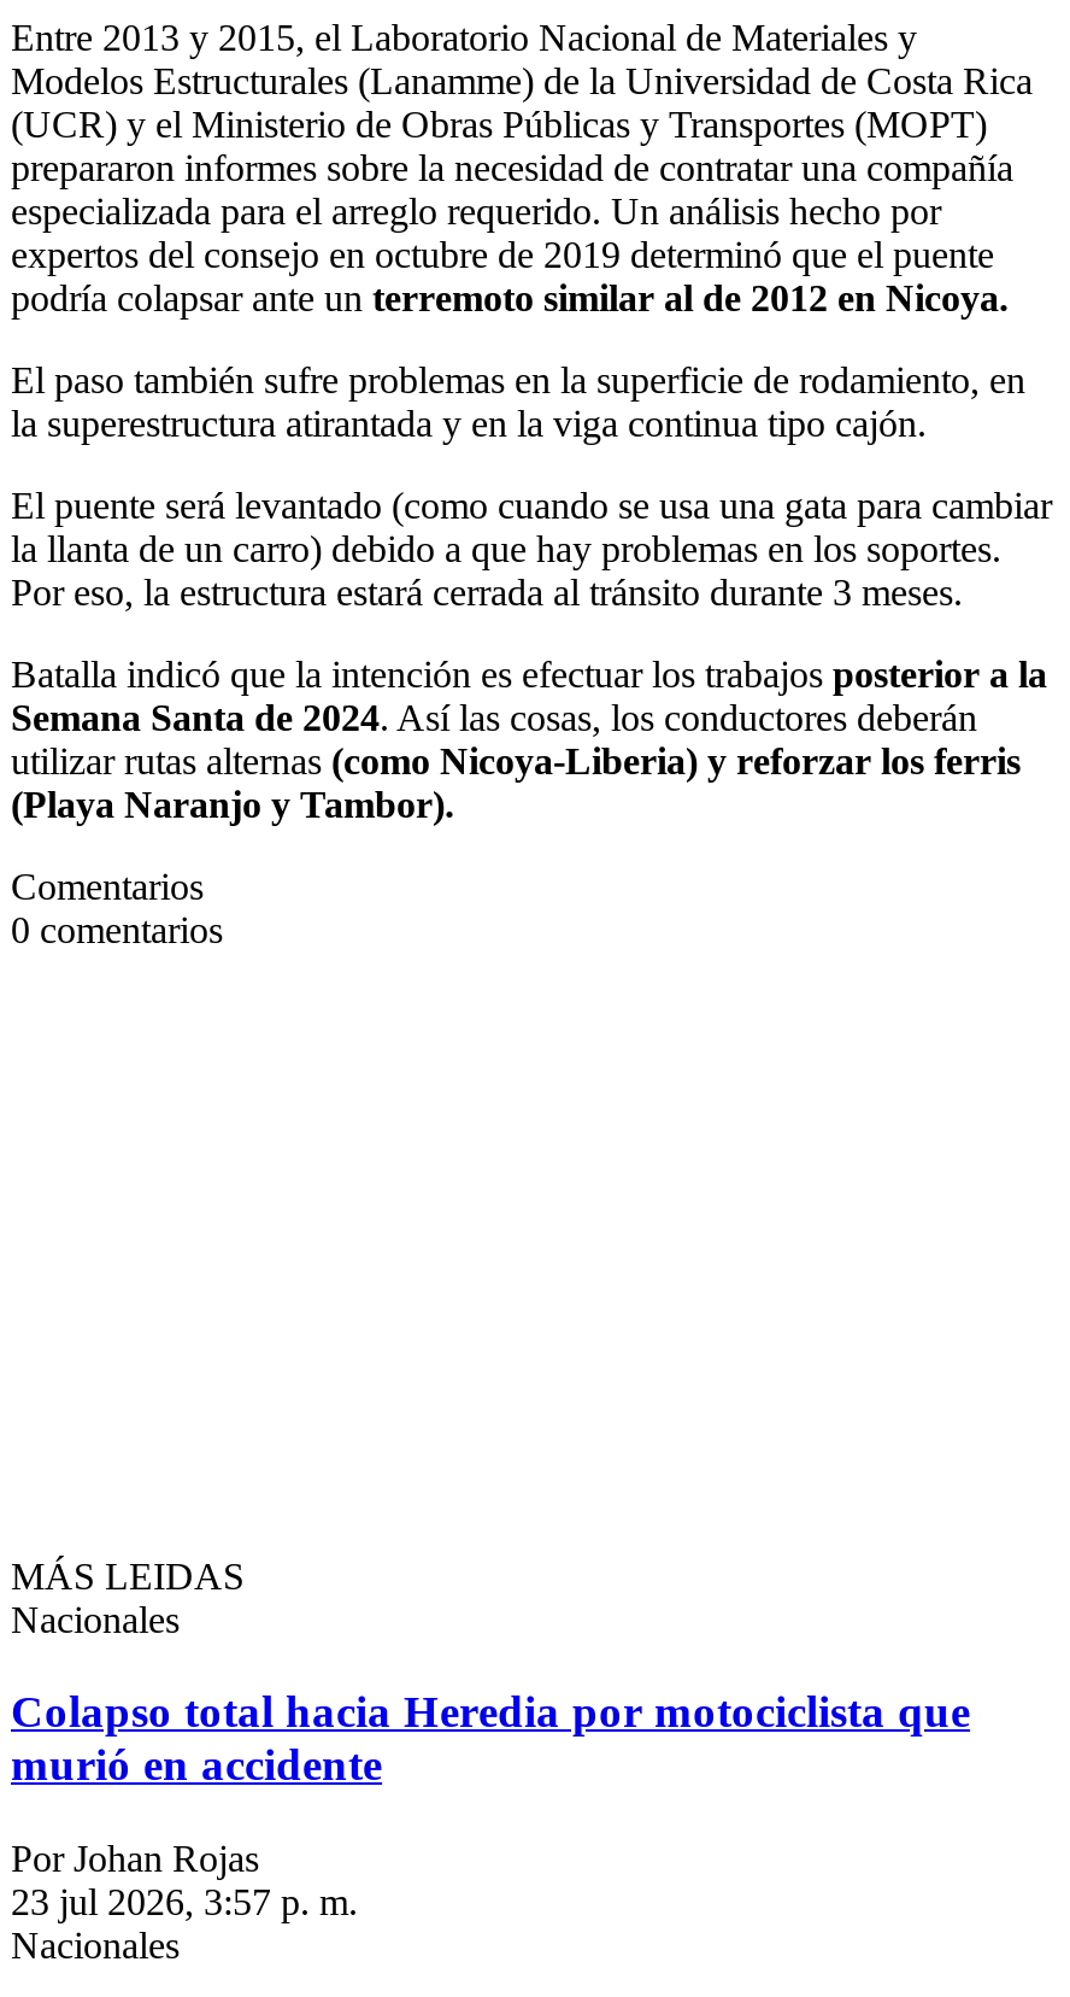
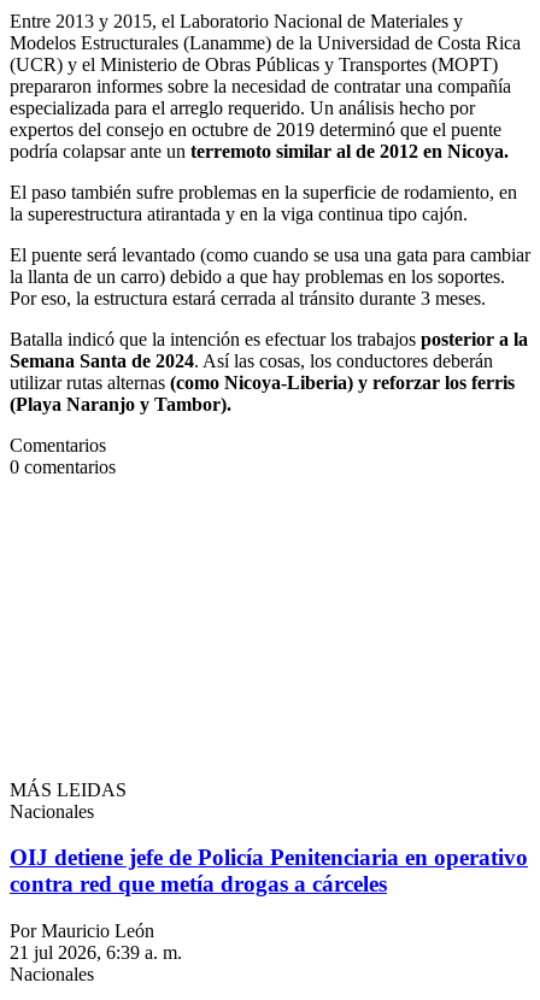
- Colapso total hacia Heredia por motociclista que
- murió en accidente
+ OIJ detiene jefe de Policía Penitenciaria en operativo
+ contra red que metía drogas a cárceles

- Por Johan Rojas
- 23 jul 2026, 3:57 p. m.
+ Por Mauricio León
+ 21 jul 2026, 6:39 a. m.
